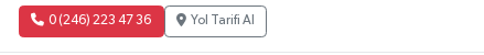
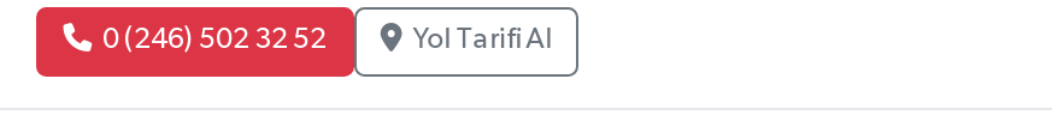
- 0 (246) 223 47 36
+ 0 (246) 502 32 52
